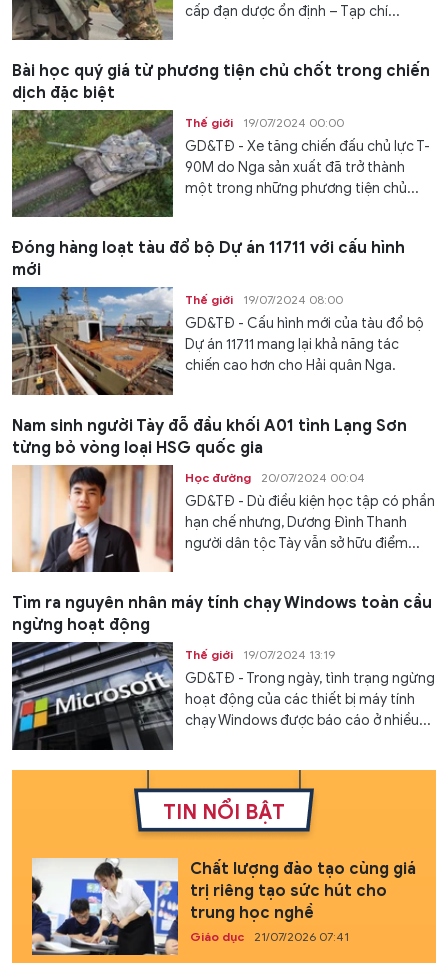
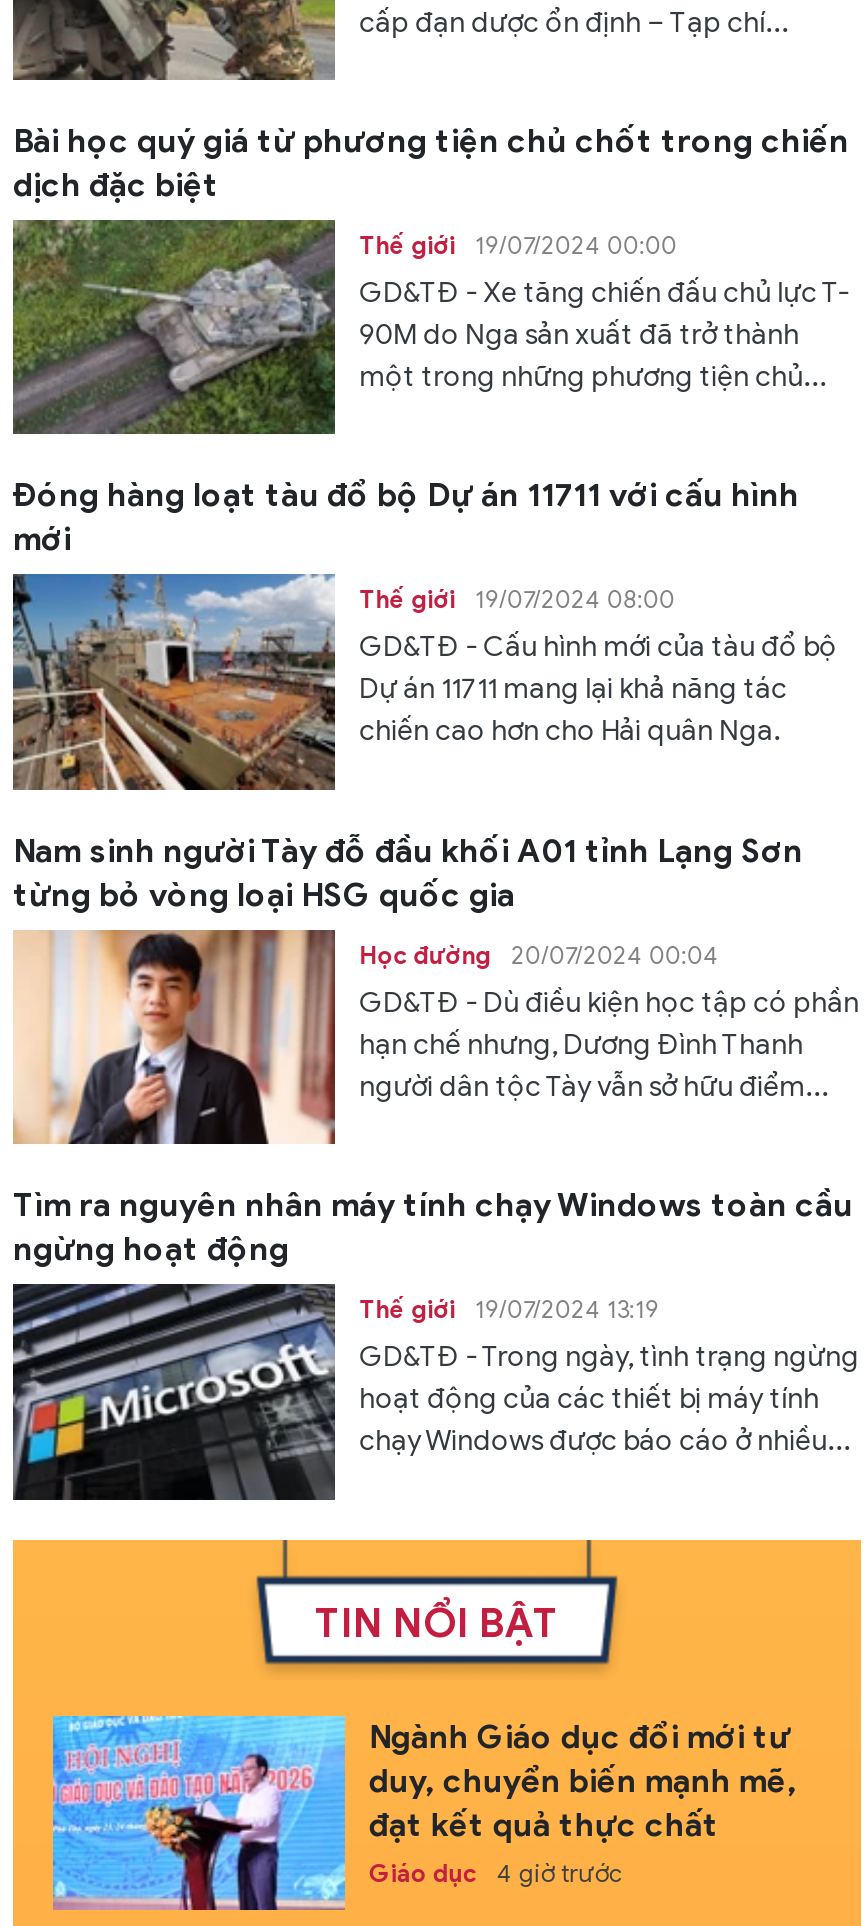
- [image]
- Chất lượng đào tạo cùng giá
- trị riêng tạo sức hút cho
- trung học nghề
+ [image]
+ Ngành Giáo dục đổi mới tư
+ duy, chuyển biến mạnh mẽ,
+ đạt kết quả thực chất

- Giáo dục 21/07/2026 07:41
+ Giáo dục 4 giờ trước
